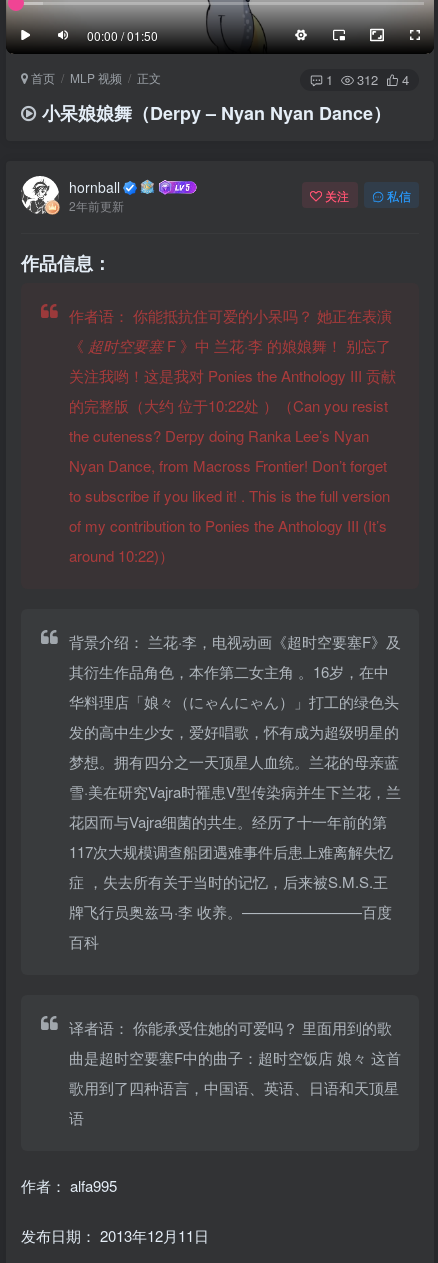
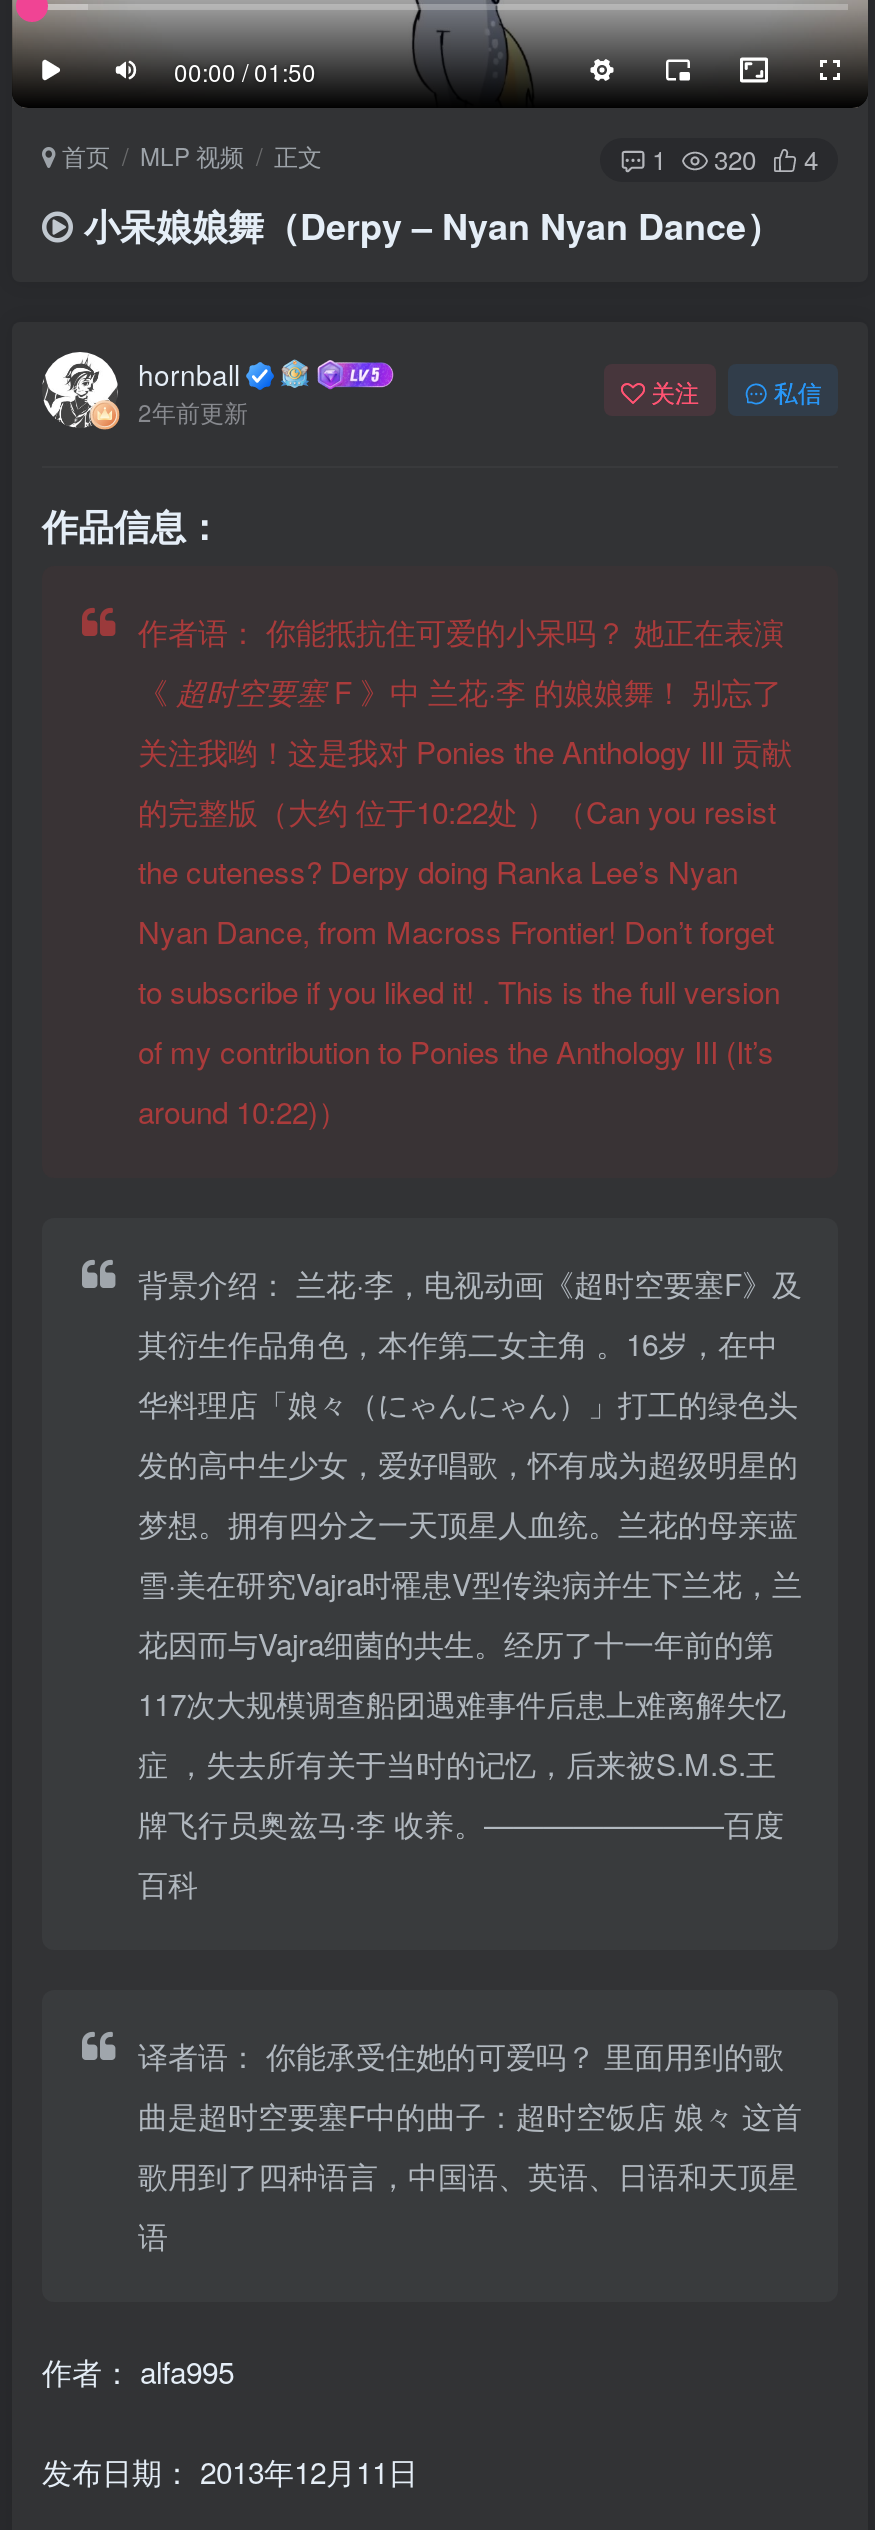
- 312
+ 320
